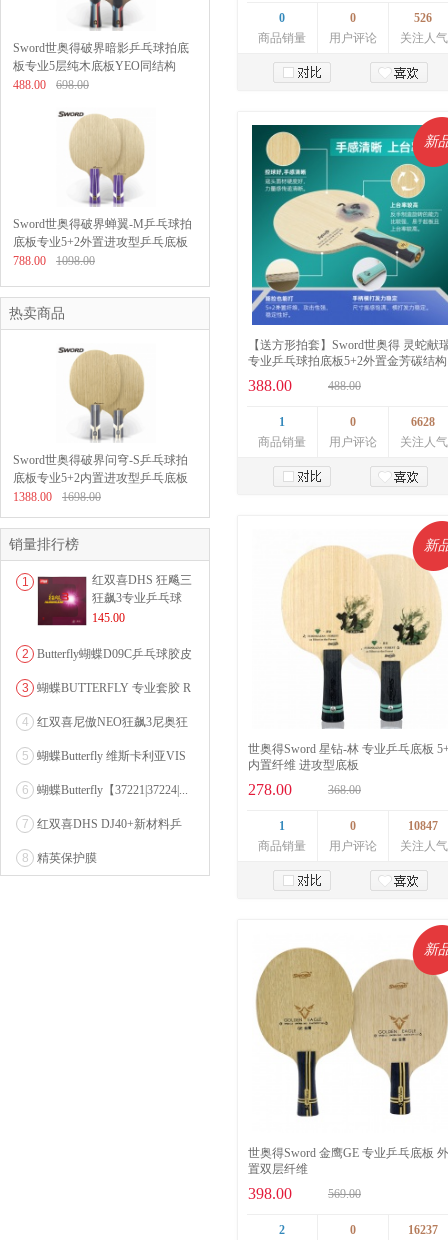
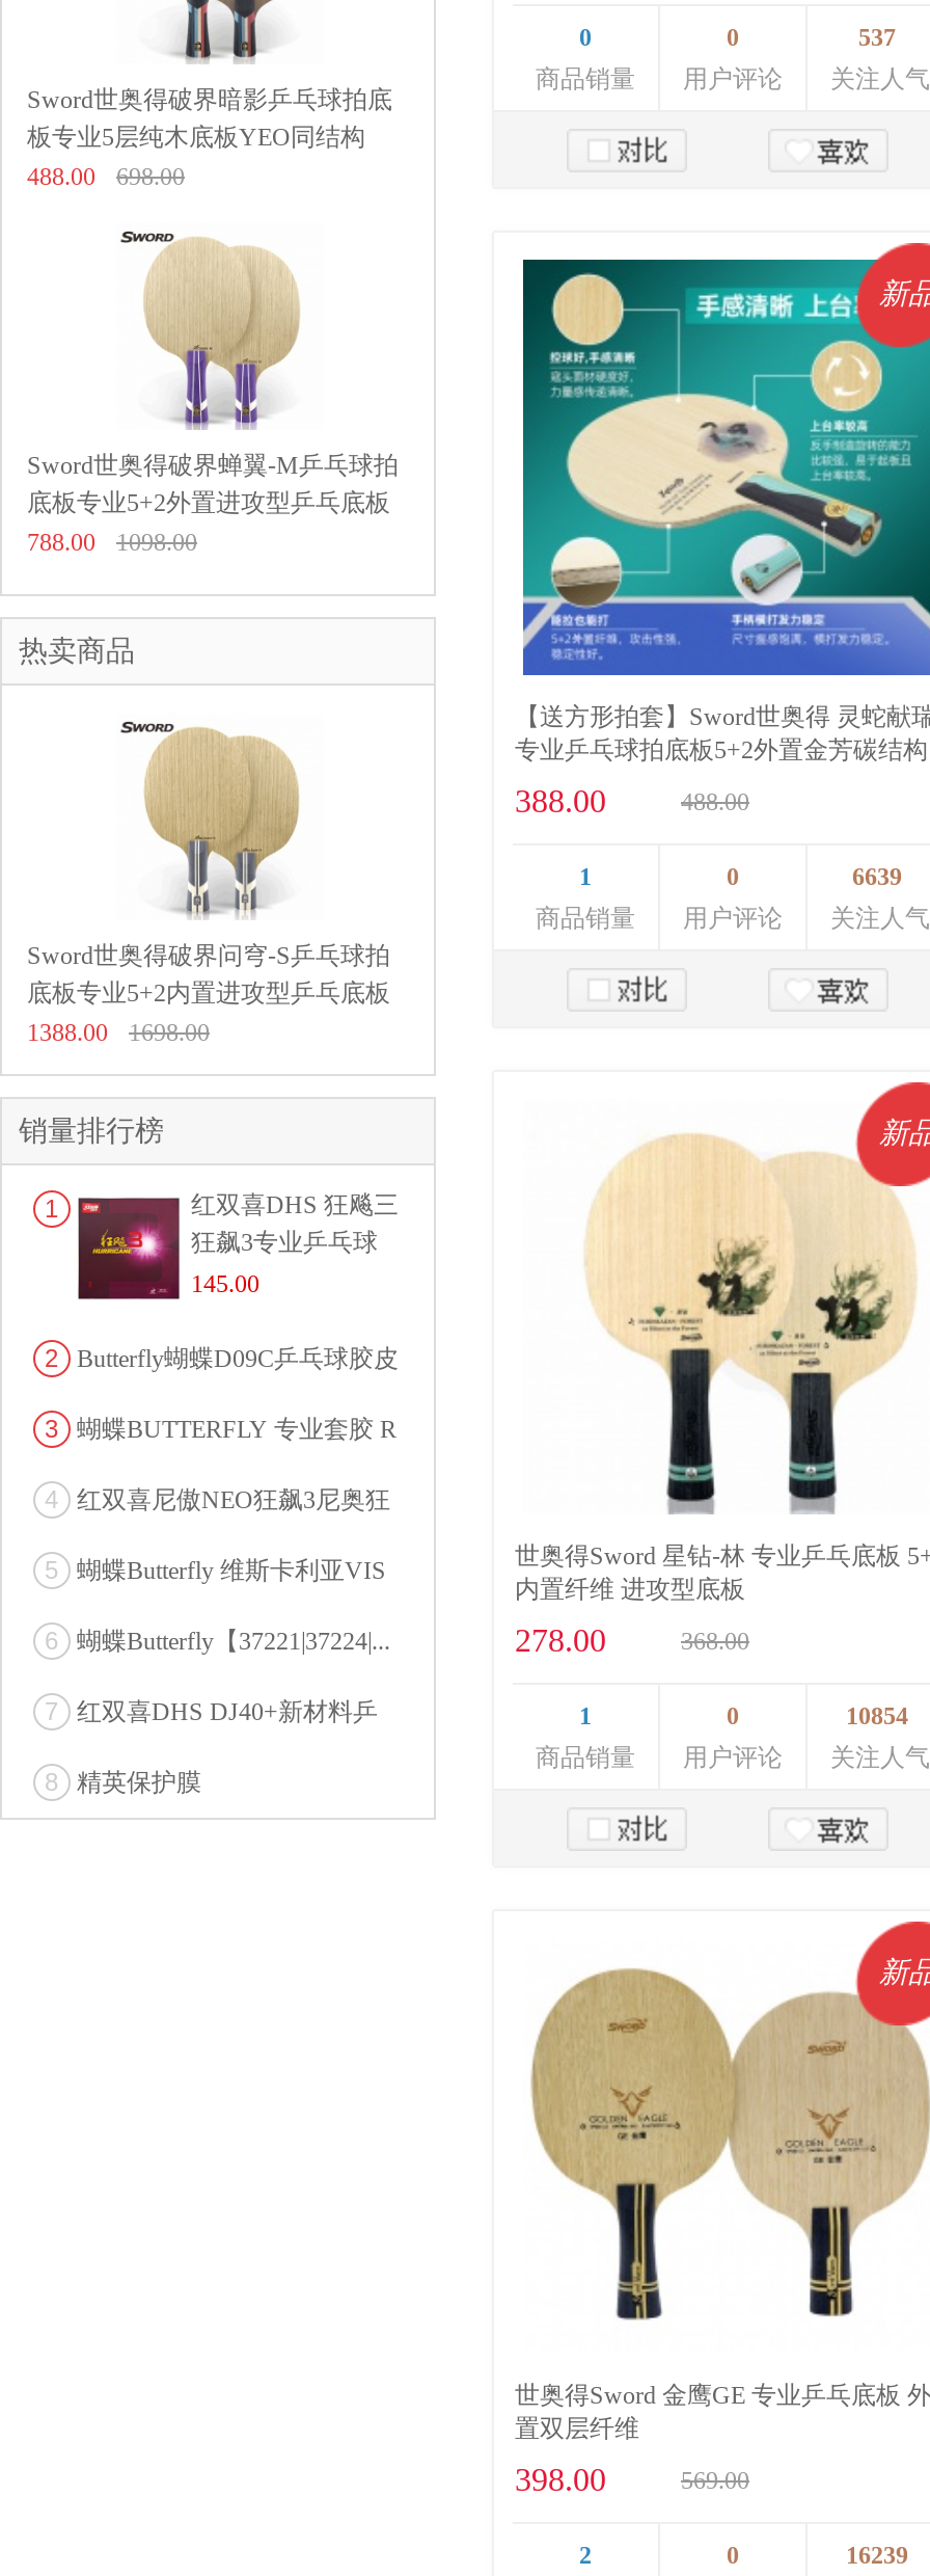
- 526
+ 537

- 6628
+ 6639

- 10847
+ 10854

- 16237
+ 16239
